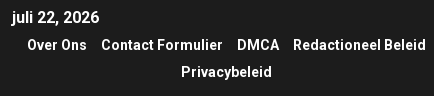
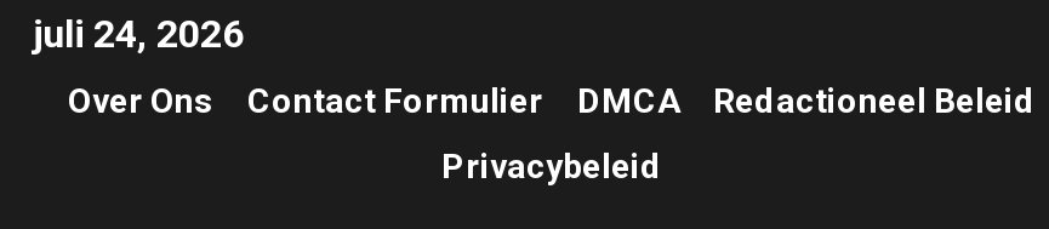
- juli 22, 2026
+ juli 24, 2026
